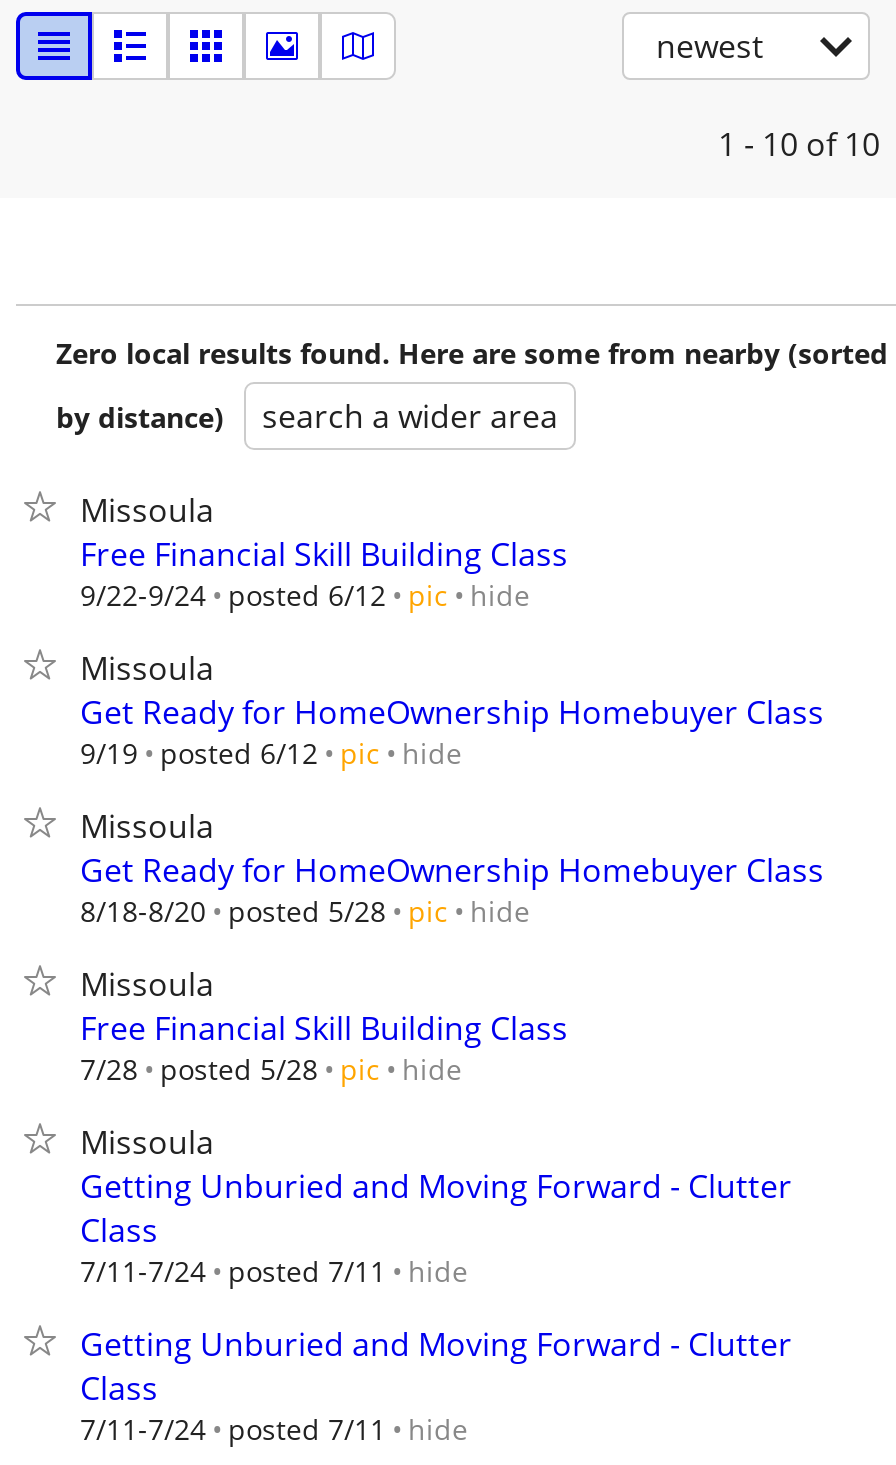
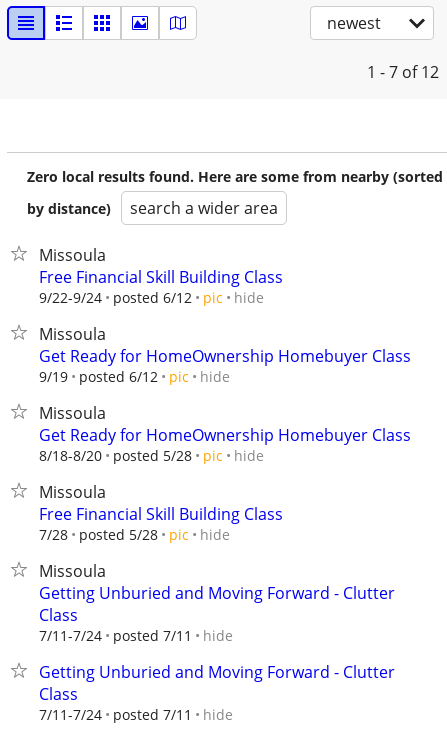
- 1 - 10 of 10
+ 1 - 7 of 12
